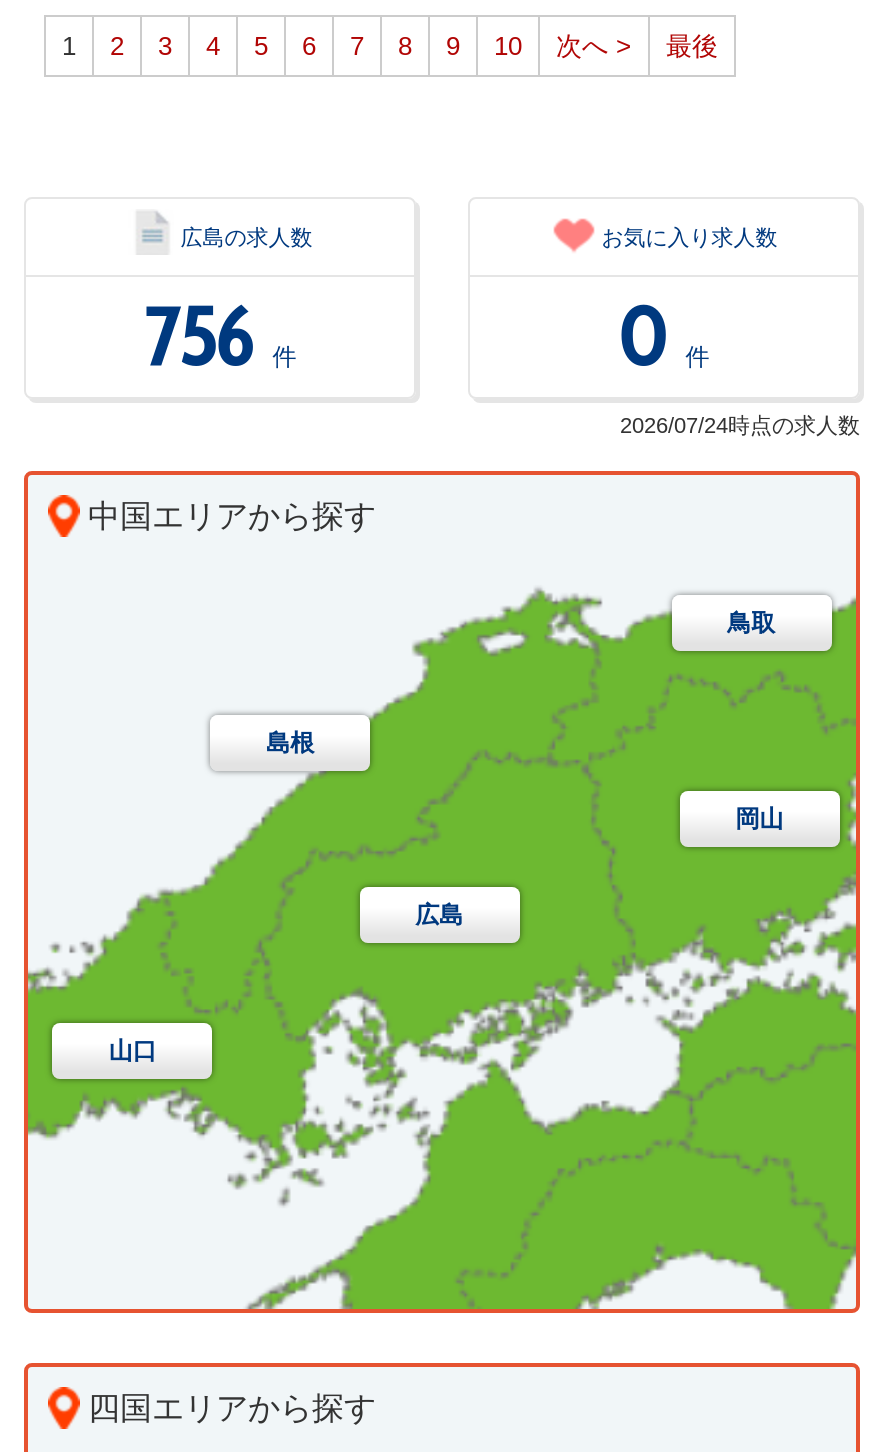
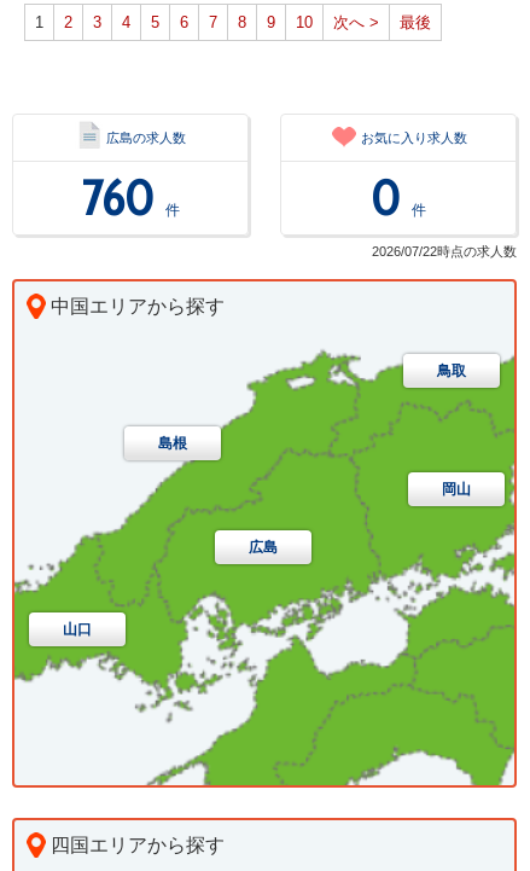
- 756 件
+ 760 件

- 2026/07/24時点の求人数
+ 2026/07/22時点の求人数
